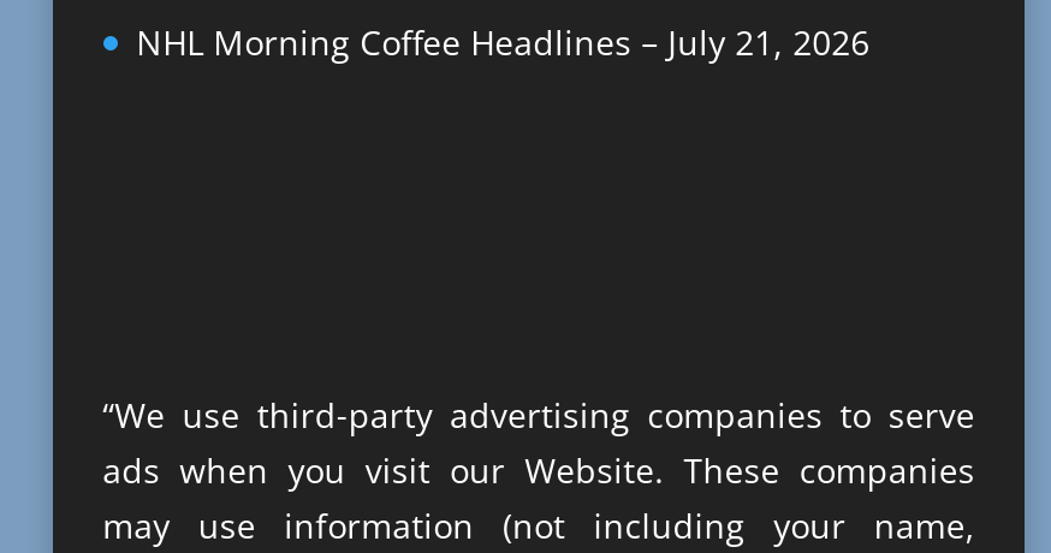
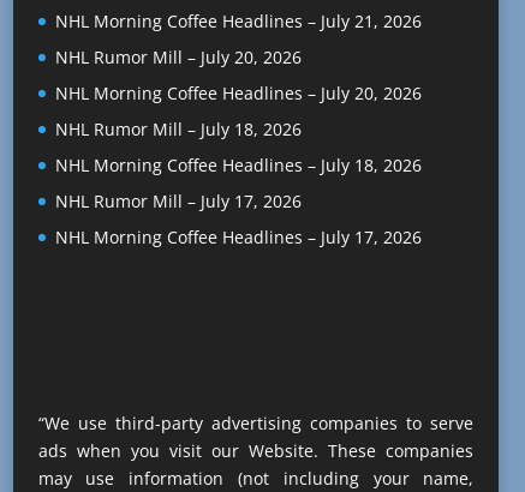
+ NHL Rumor Mill – July 20, 2026
+ NHL Morning Coffee Headlines – July 20, 2026
+ NHL Rumor Mill – July 18, 2026
+ NHL Morning Coffee Headlines – July 18, 2026
+ NHL Rumor Mill – July 17, 2026
+ NHL Morning Coffee Headlines – July 17, 2026
